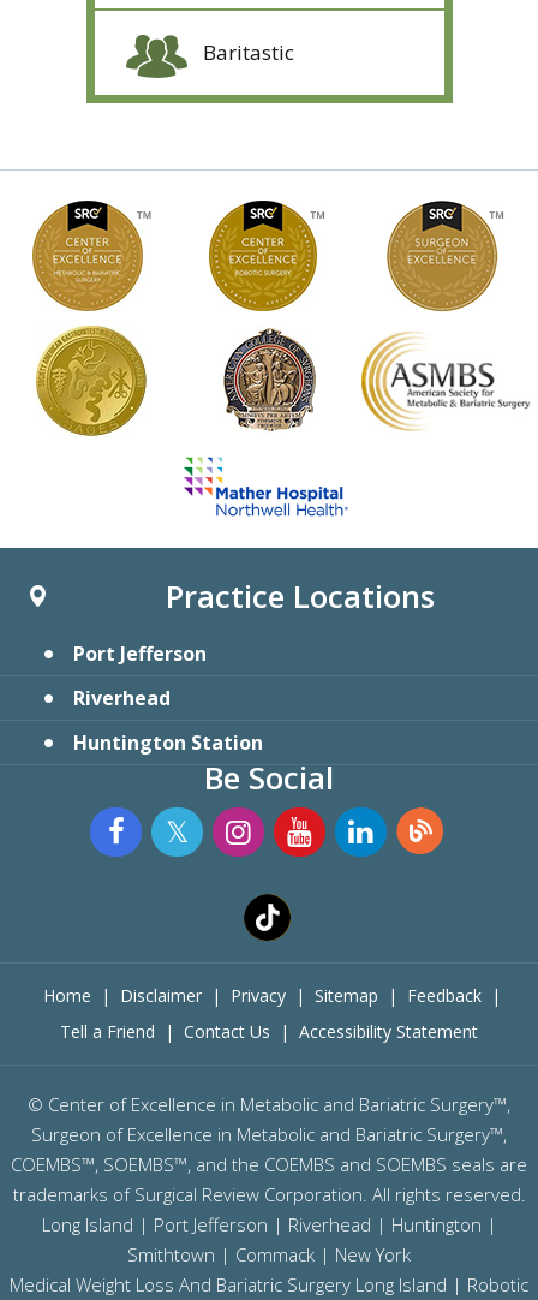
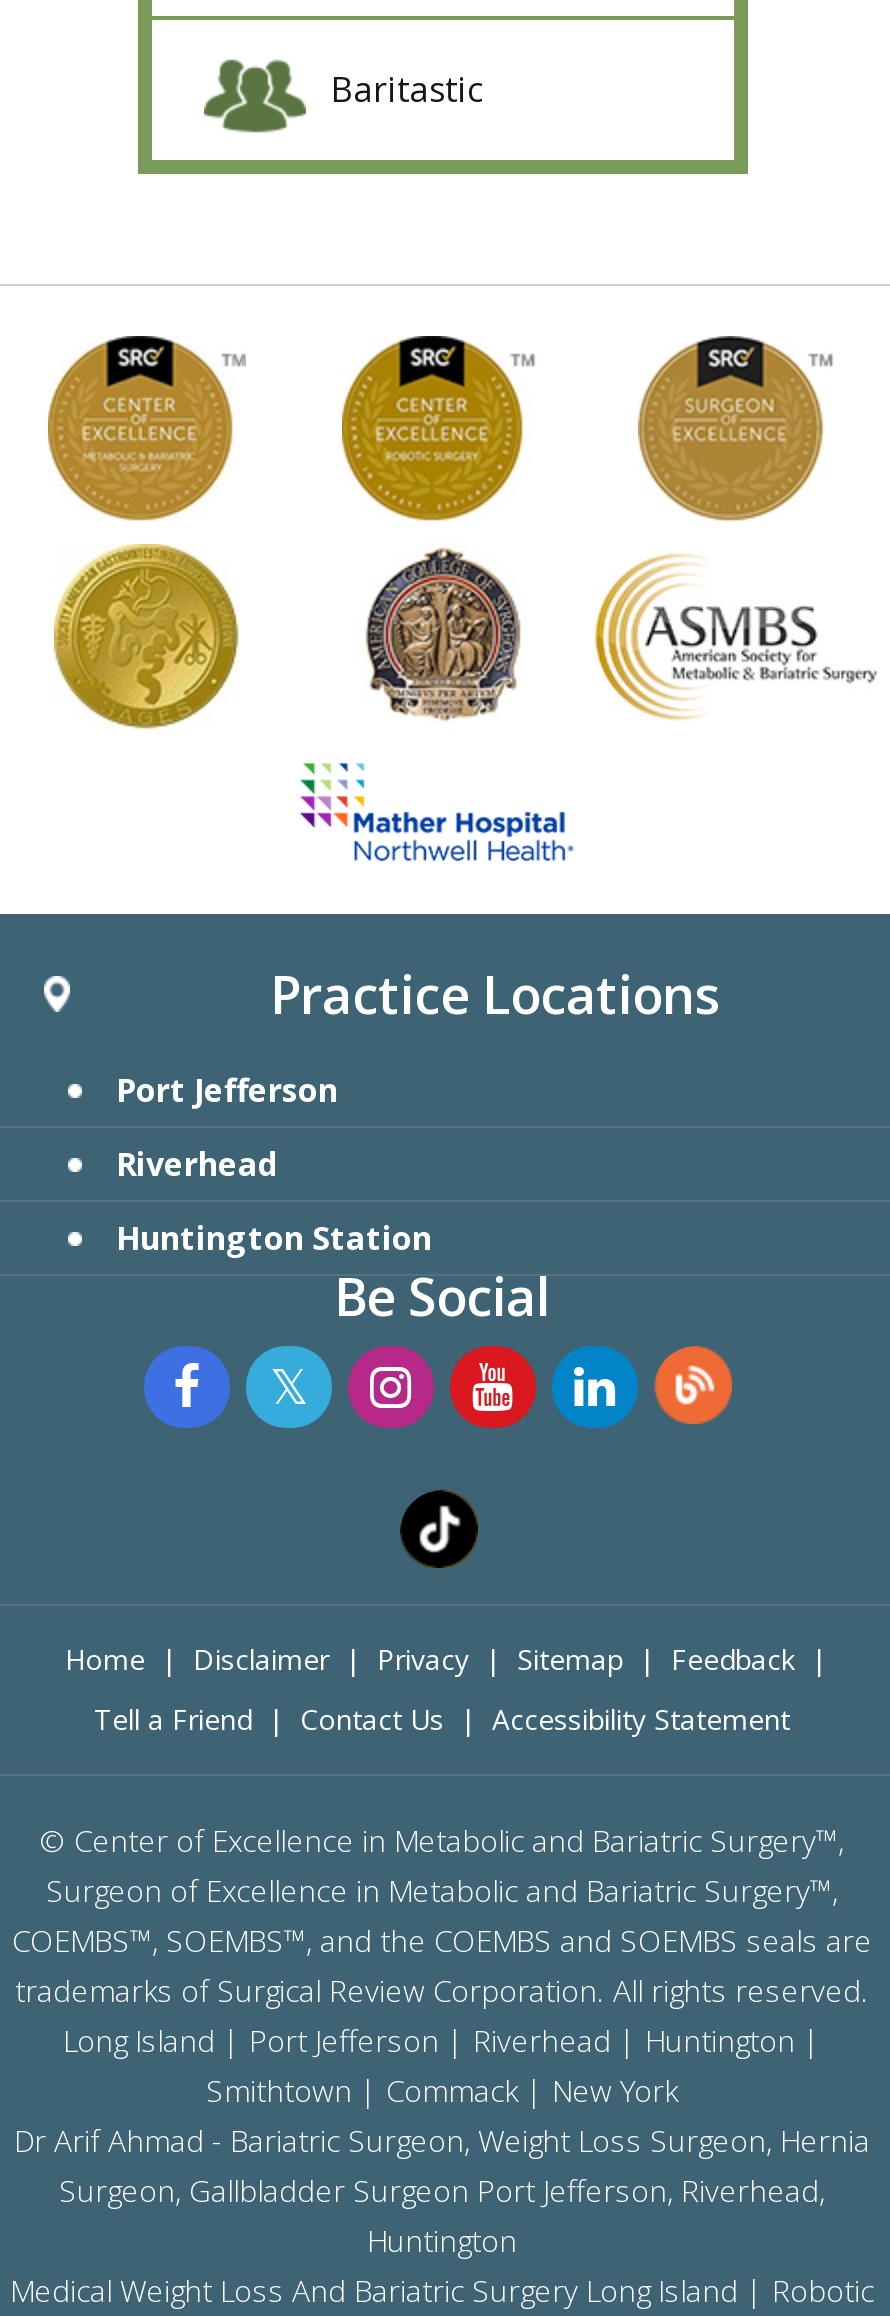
+ Dr Arif Ahmad - Bariatric Surgeon, Weight Loss Surgeon, Hernia
+ Surgeon, Gallbladder Surgeon Port Jefferson, Riverhead,
+ Huntington
